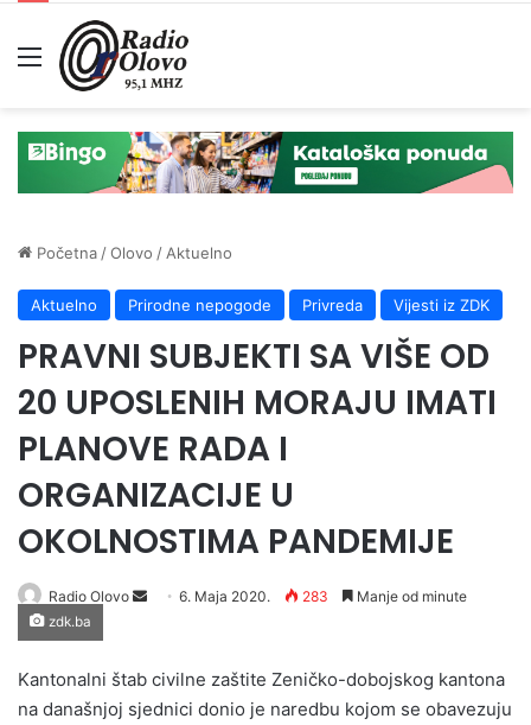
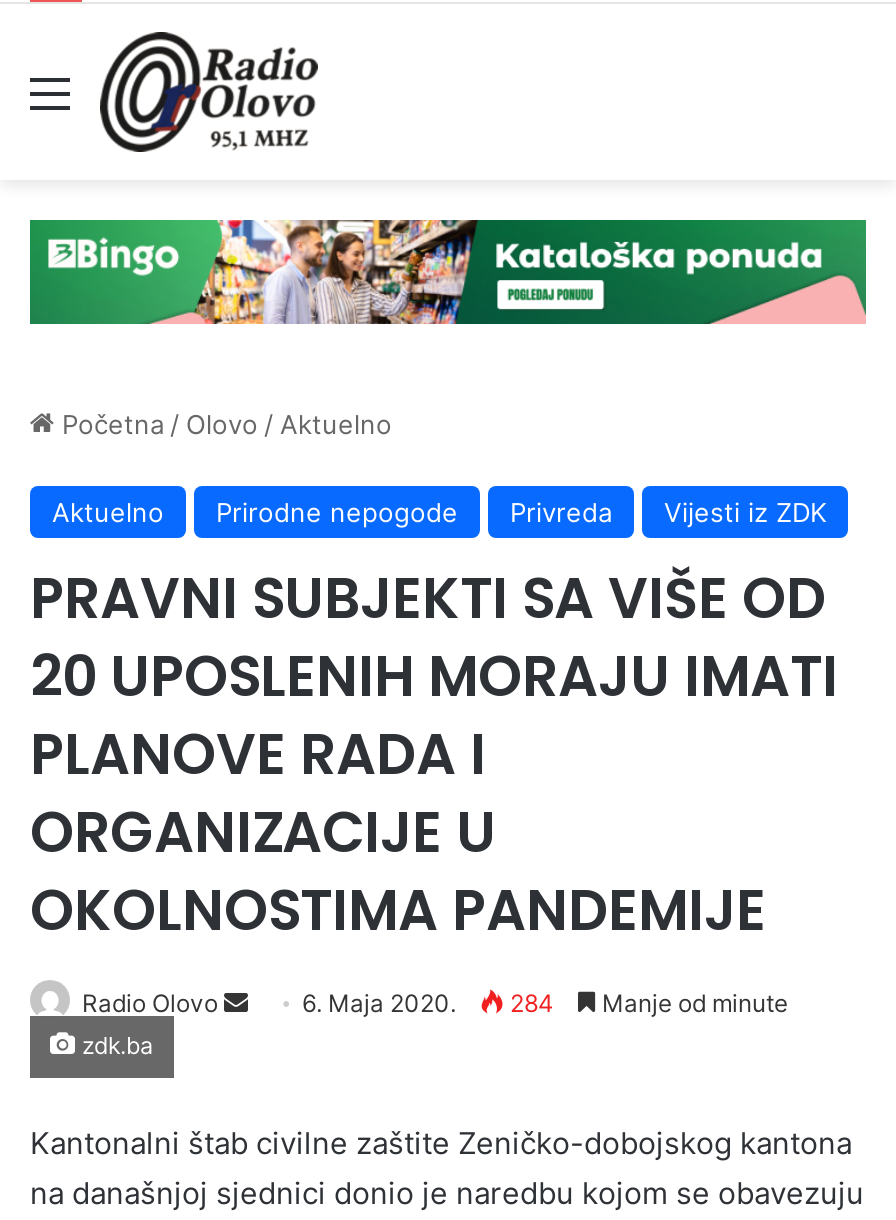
- 283
+ 284
